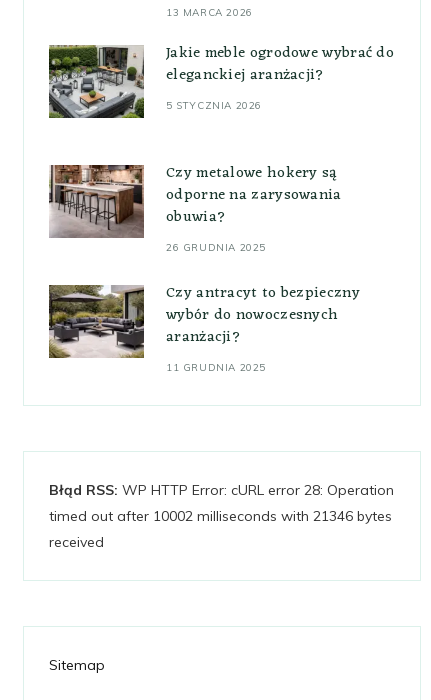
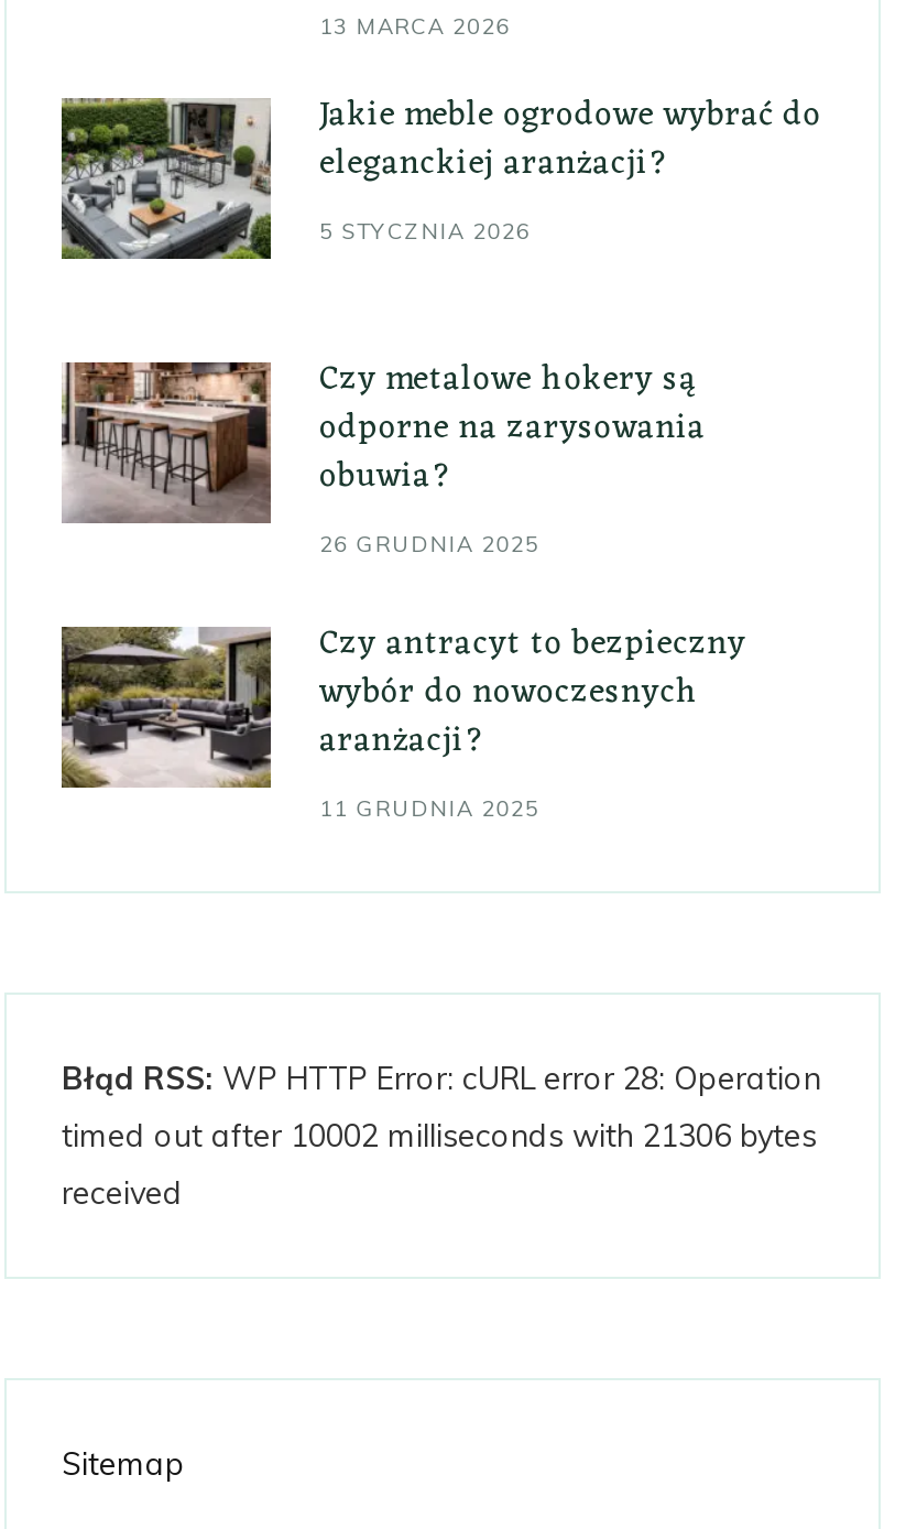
- timed out after 10002 milliseconds with 21346 bytes
+ timed out after 10002 milliseconds with 21306 bytes
